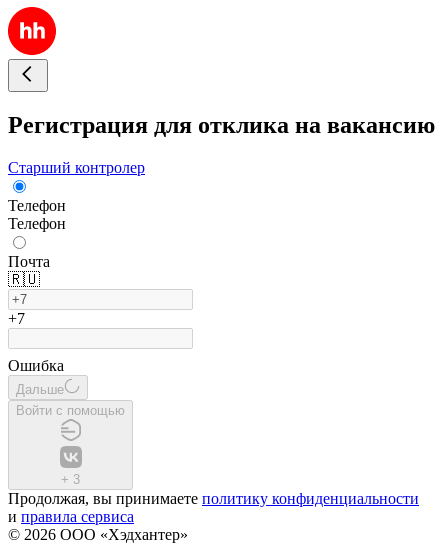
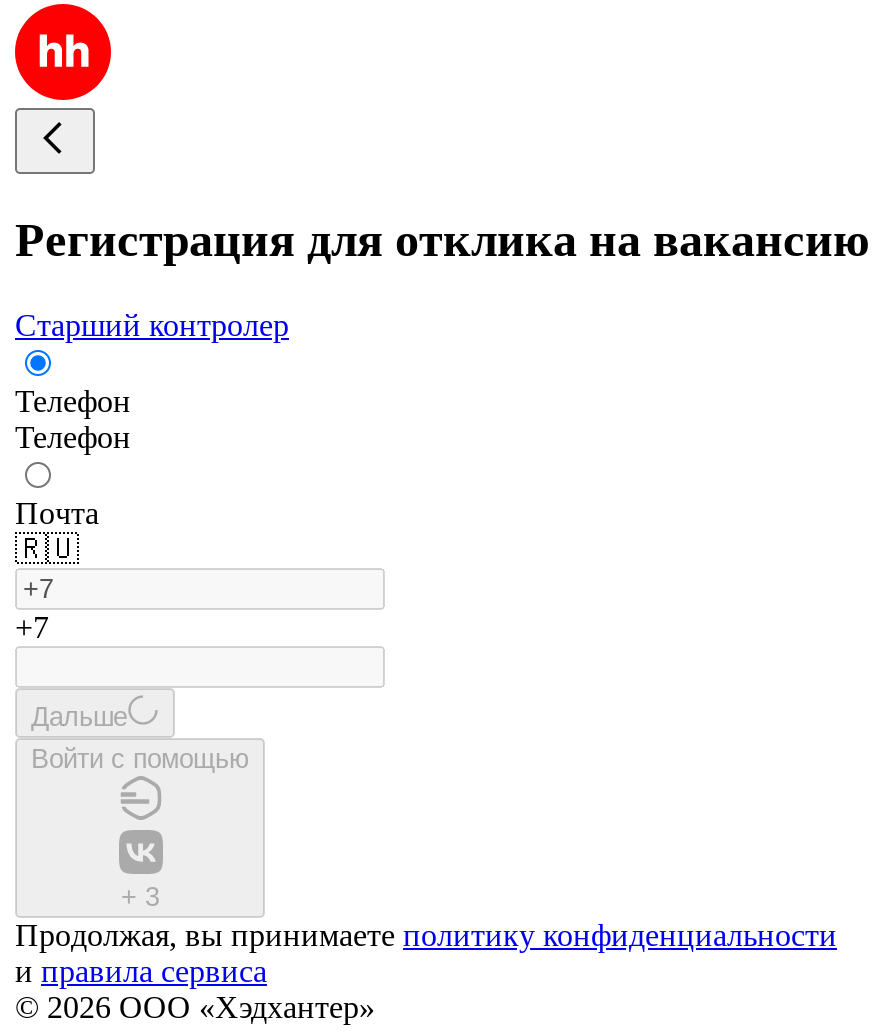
- Ошибка
